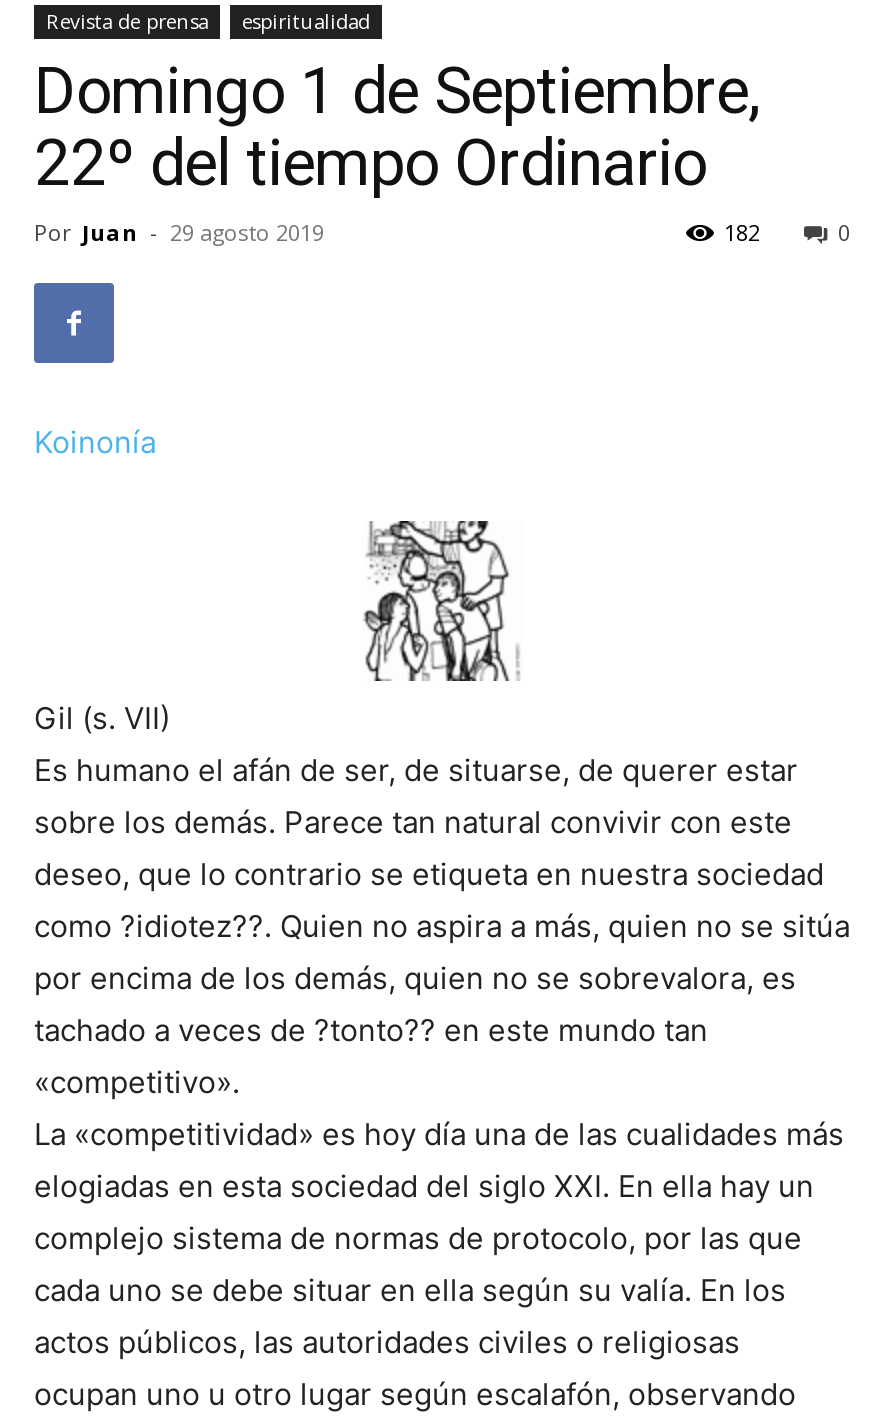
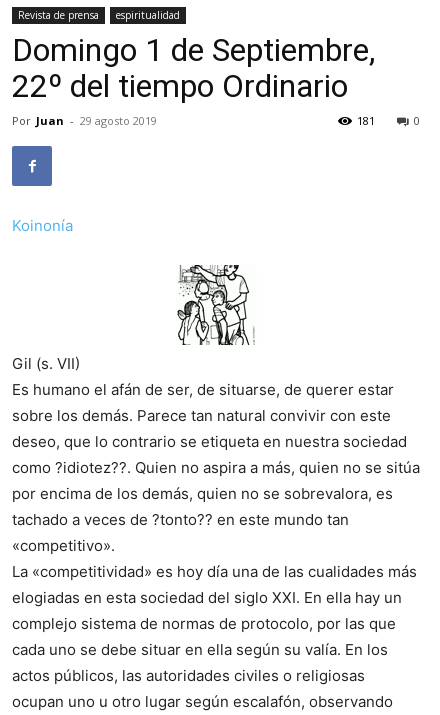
- 182
+ 181
